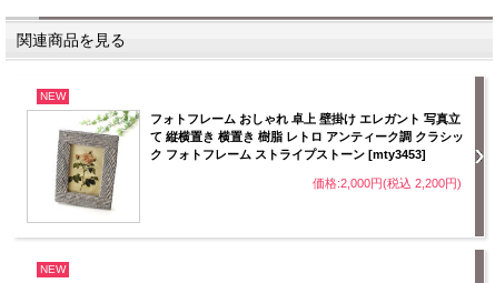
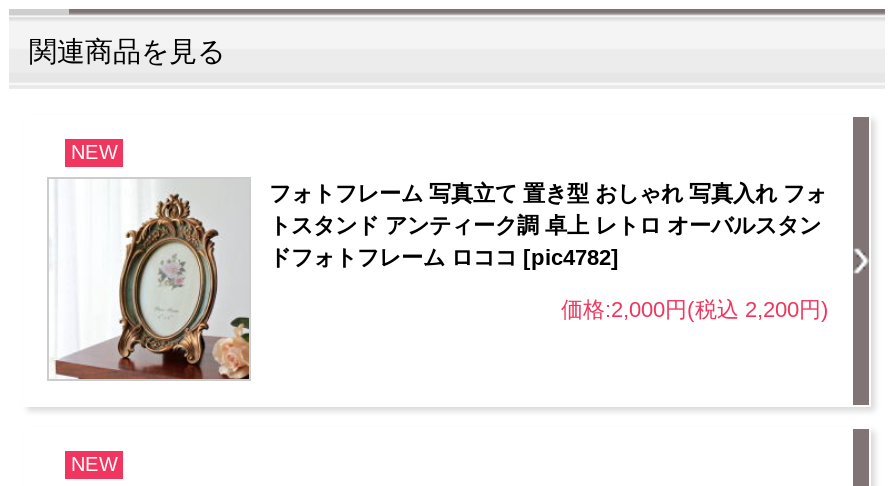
- [image]
- フォトフレーム おしゃれ 卓上 壁掛け エレガント 写真立
- て 縦横置き 横置き 樹脂 レトロ アンティーク調 クラシッ
- ク フォトフレーム ストライプストーン [mty3453]
+ [image]
+ フォトフレーム 写真立て 置き型 おしゃれ 写真入れ フォ
+ トスタンド アンティーク調 卓上 レトロ オーバルスタン
+ ドフォトフレーム ロココ [pic4782]
